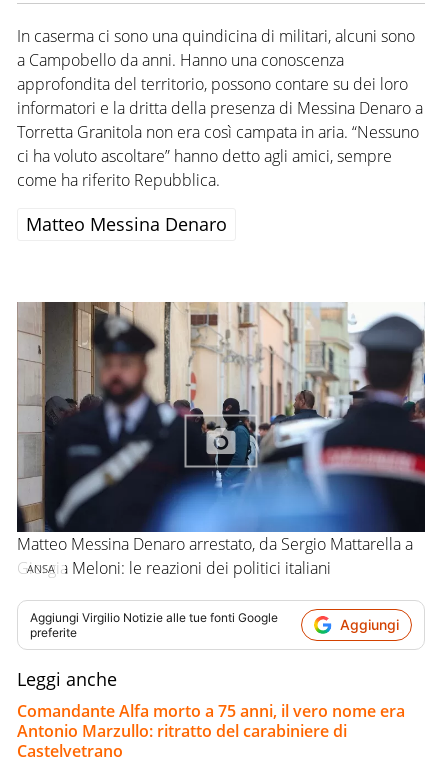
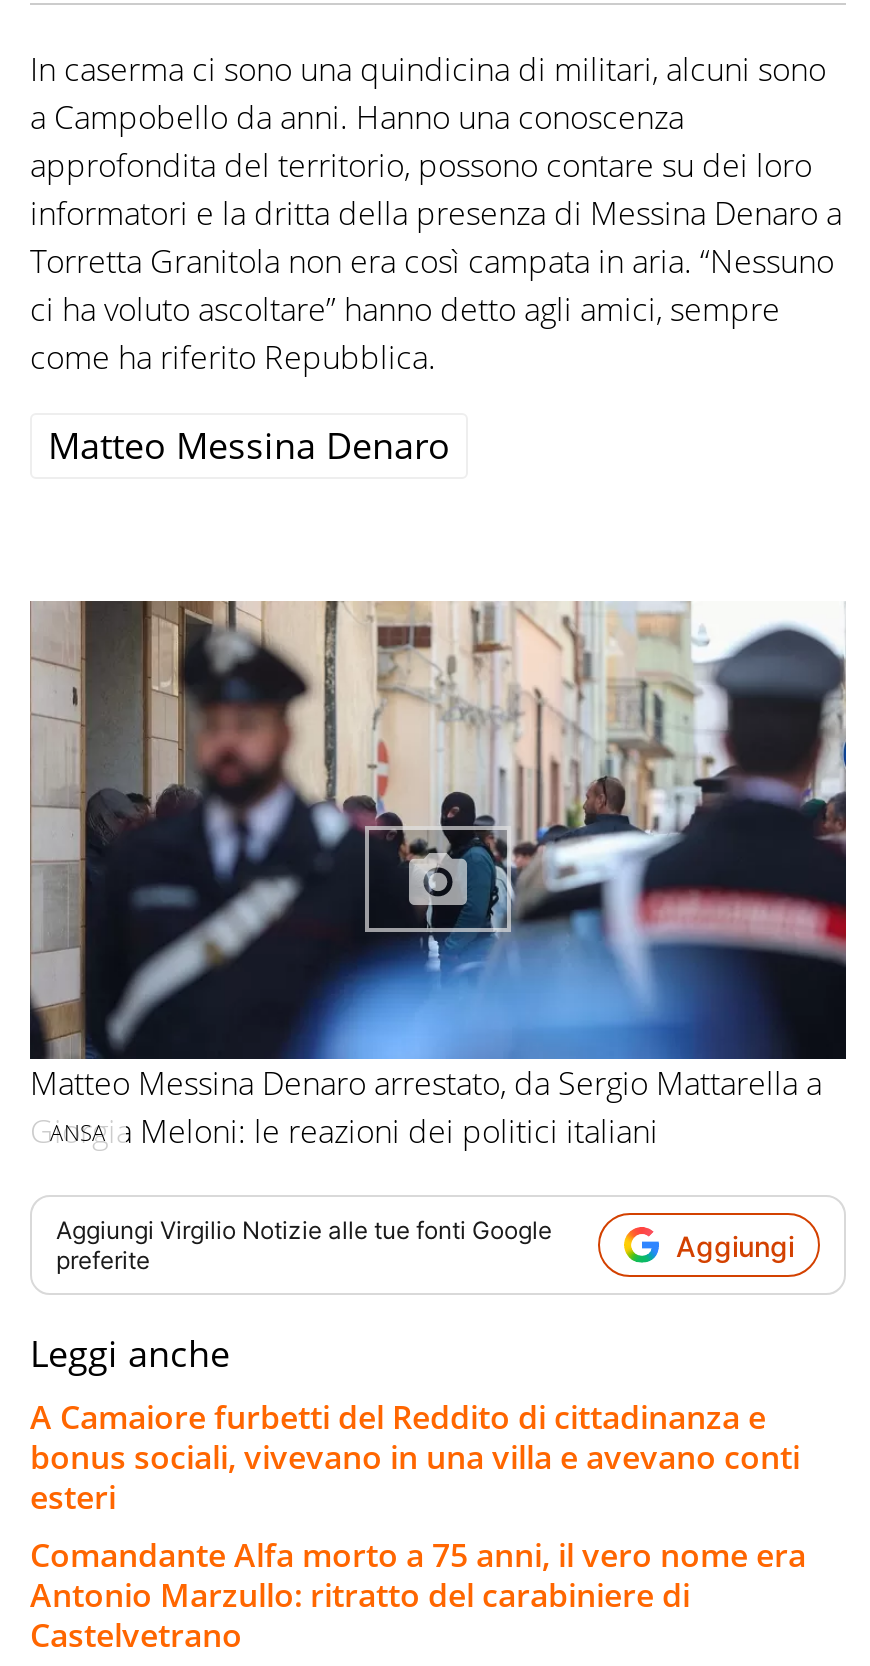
+ A Camaiore furbetti del Reddito di cittadinanza e
+ bonus sociali, vivevano in una villa e avevano conti
+ esteri
